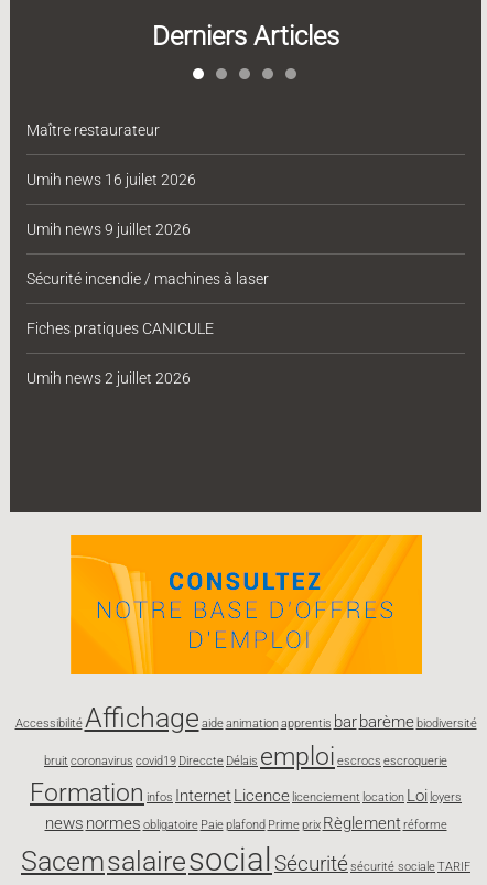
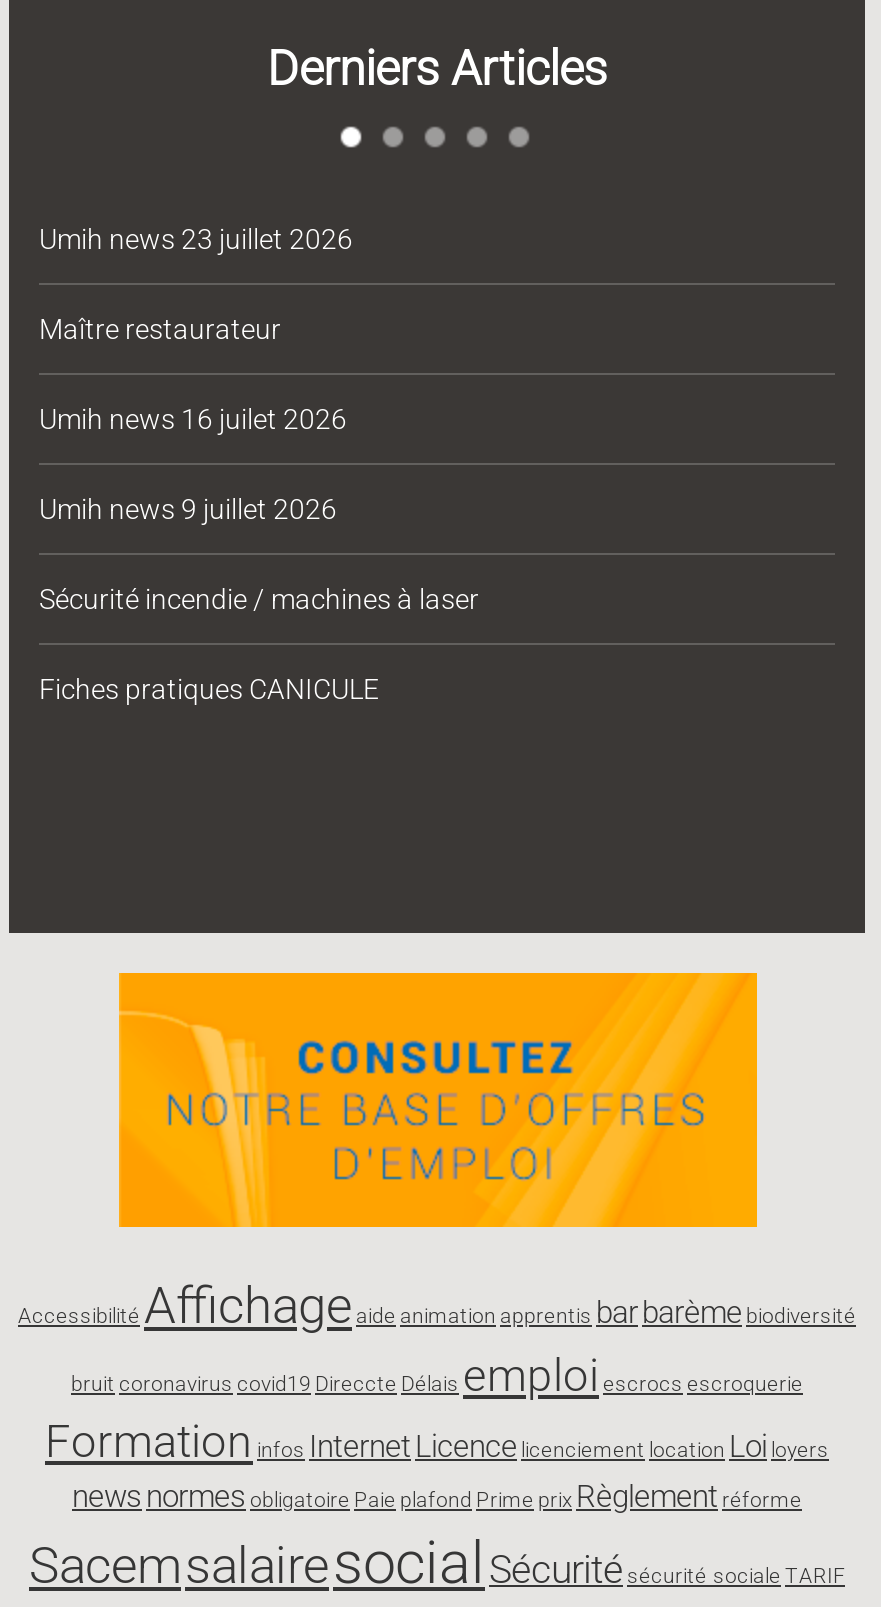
+ Umih news 23 juillet 2026

moved down: Maître restaurateur | Umih news 16 juilet 2026 | Umih news 9 juillet 2026 | Sécurité incendie / machines à laser | Fiches pratiques CANICULE

- Umih news 2 juillet 2026
